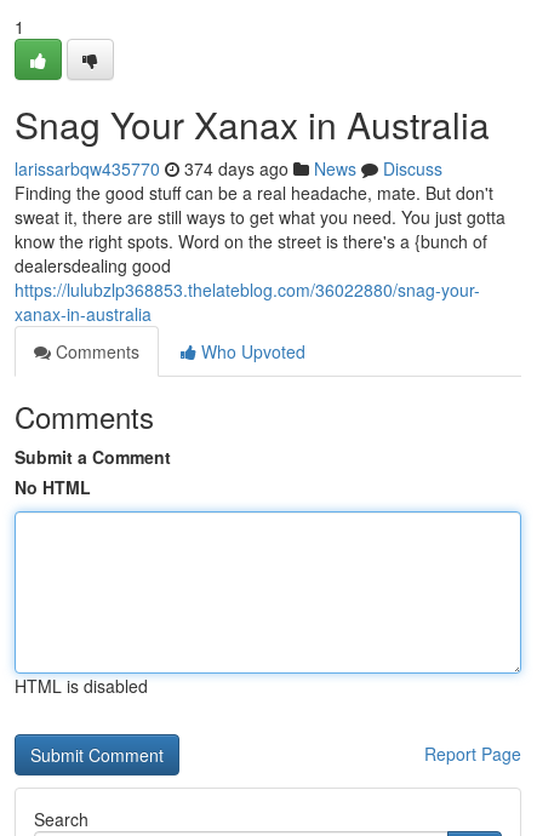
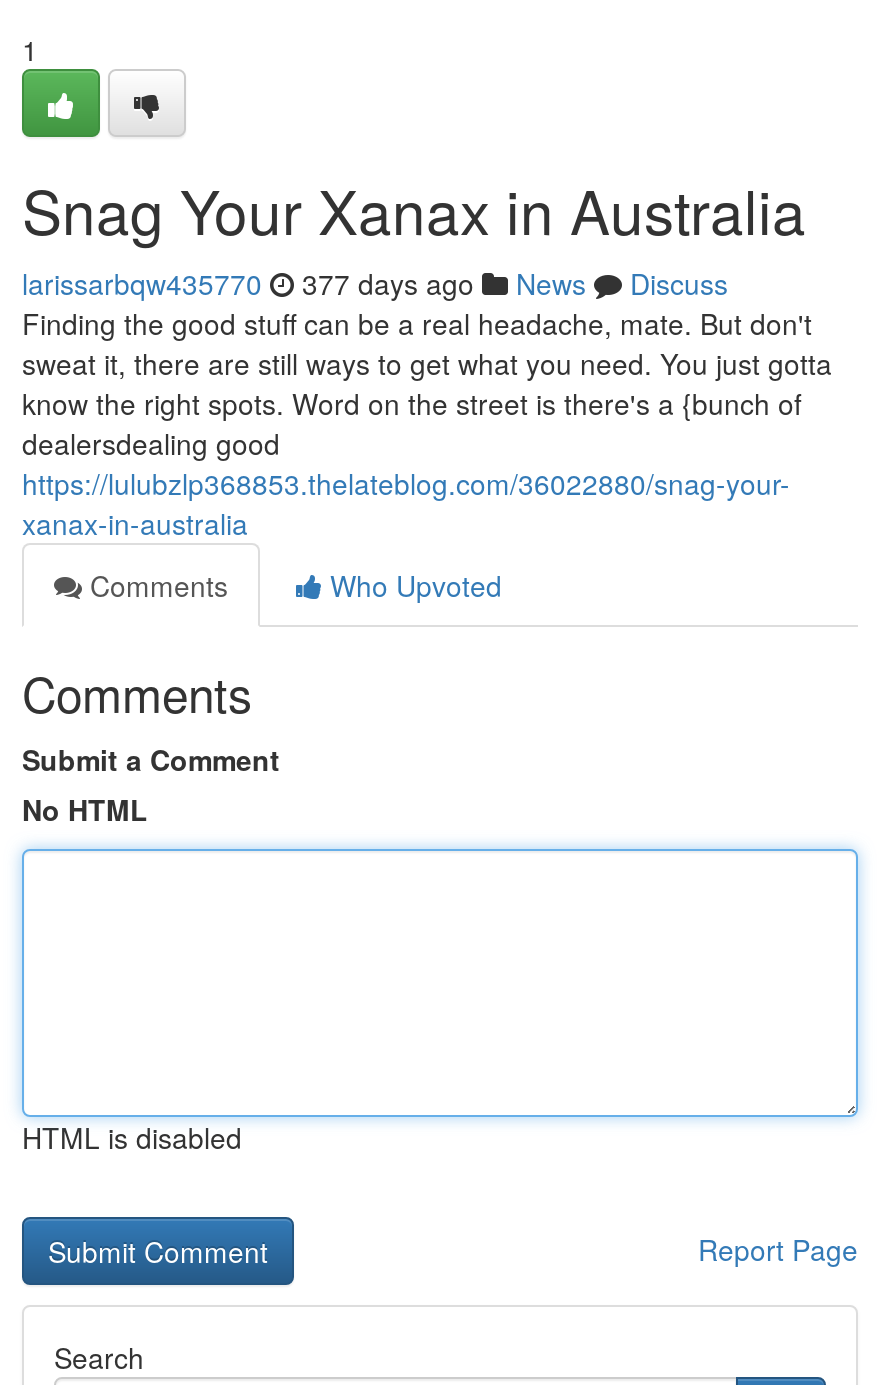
- larissarbqw435770 374 days ago News Discuss
+ larissarbqw435770 377 days ago News Discuss
